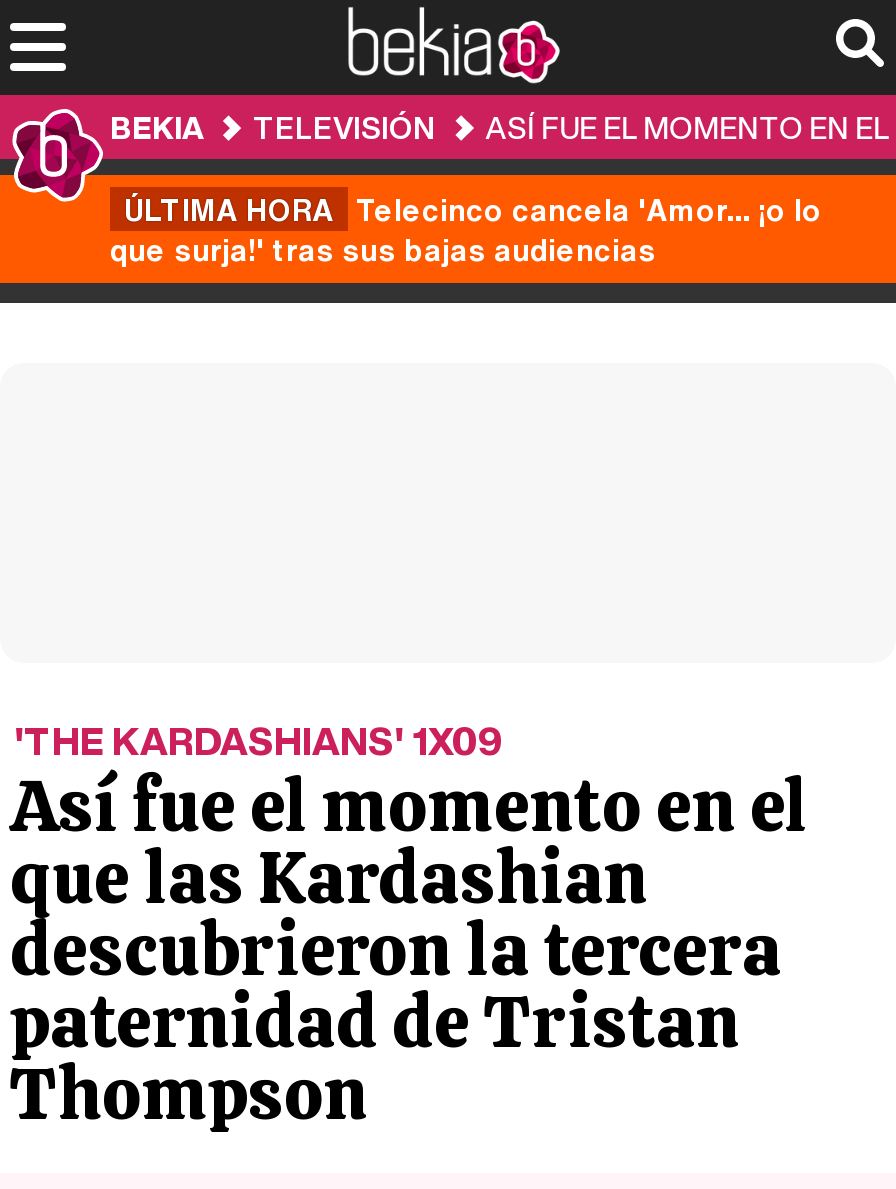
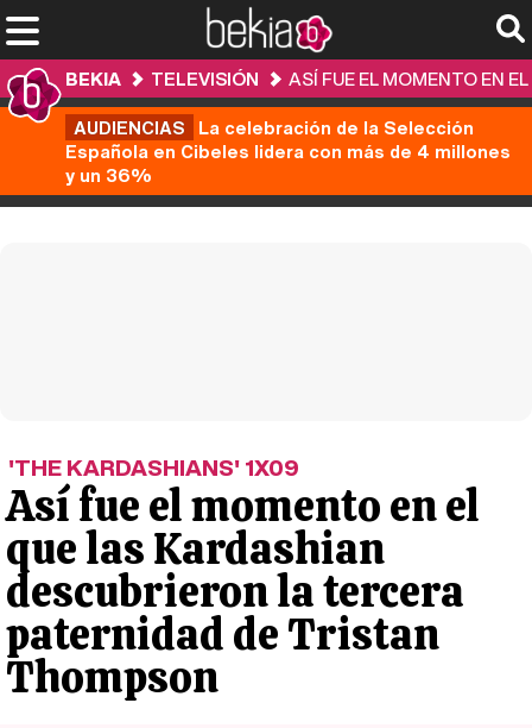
- ÚLTIMA HORA Telecinco cancela 'Amor... ¡o lo
- que surja!' tras sus bajas audiencias
+ AUDIENCIAS La celebración de la Selección
+ Española en Cibeles lidera con más de 4 millones
+ y un 36%
